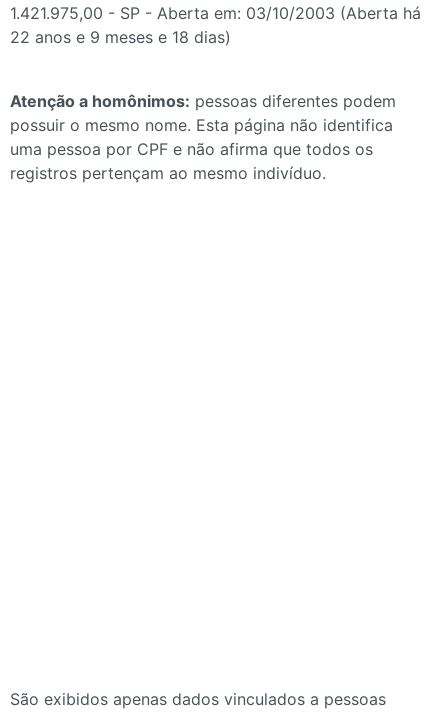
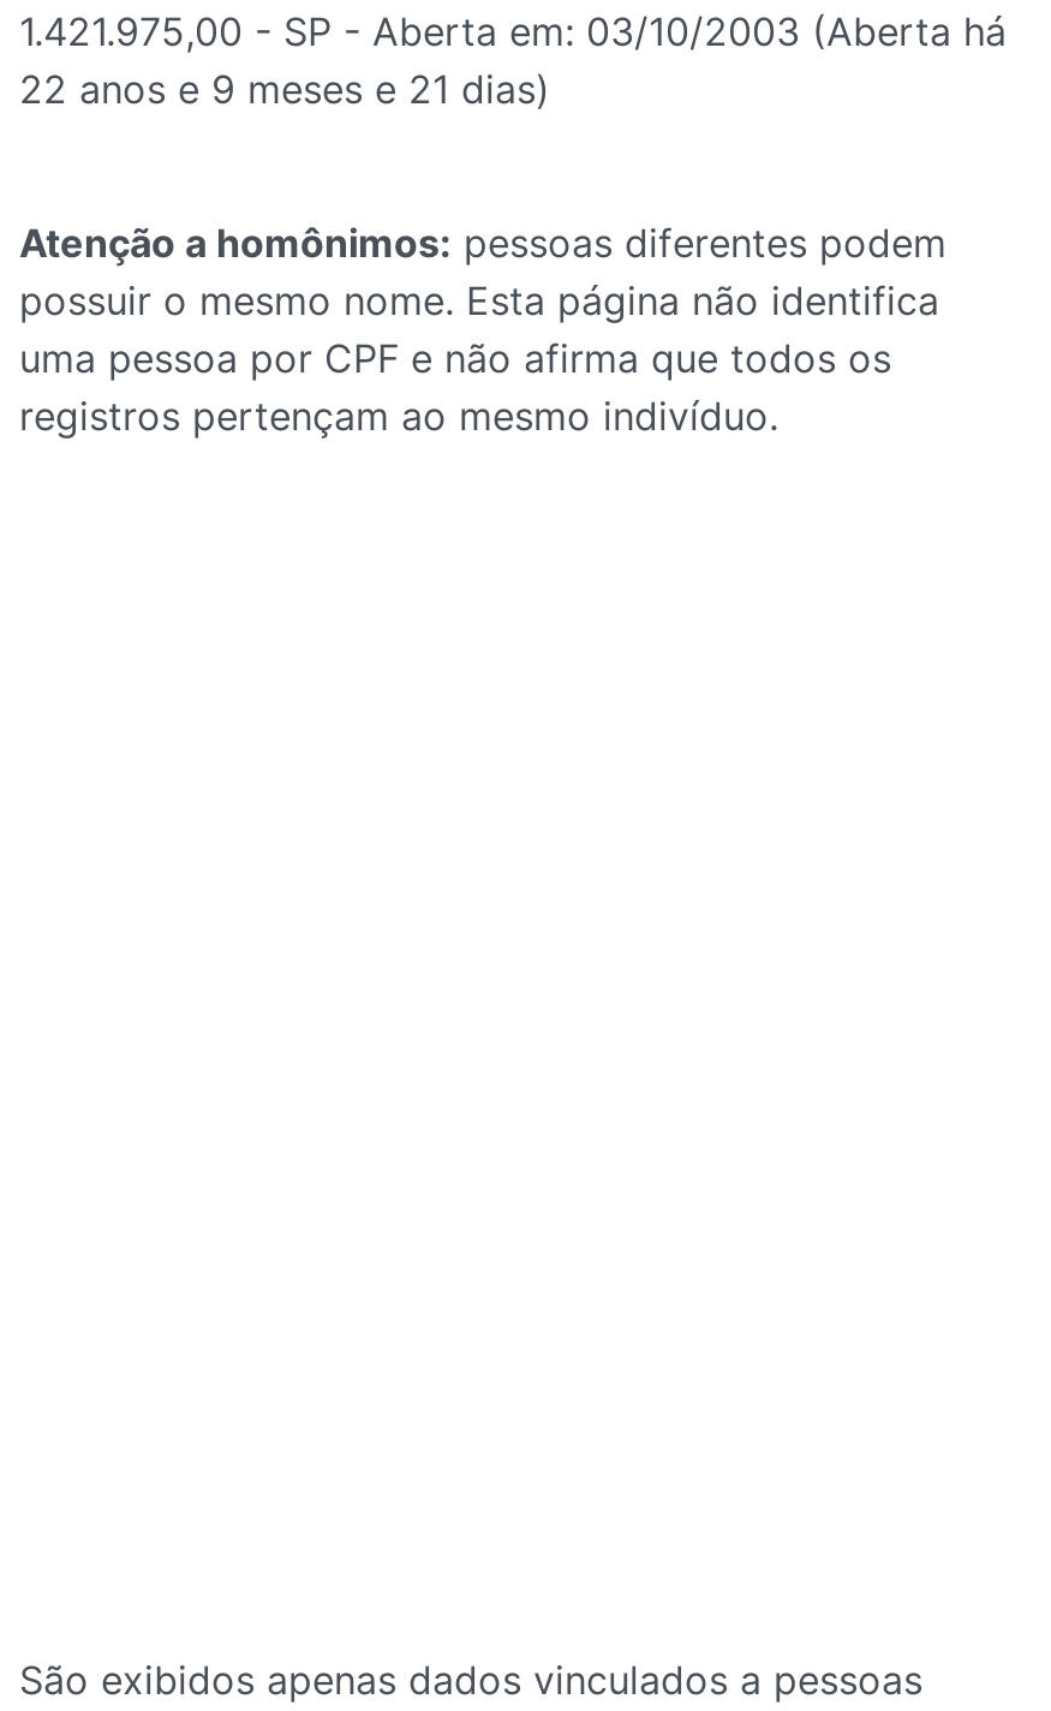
- 22 anos e 9 meses e 18 dias)
+ 22 anos e 9 meses e 21 dias)
